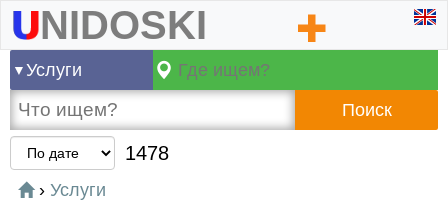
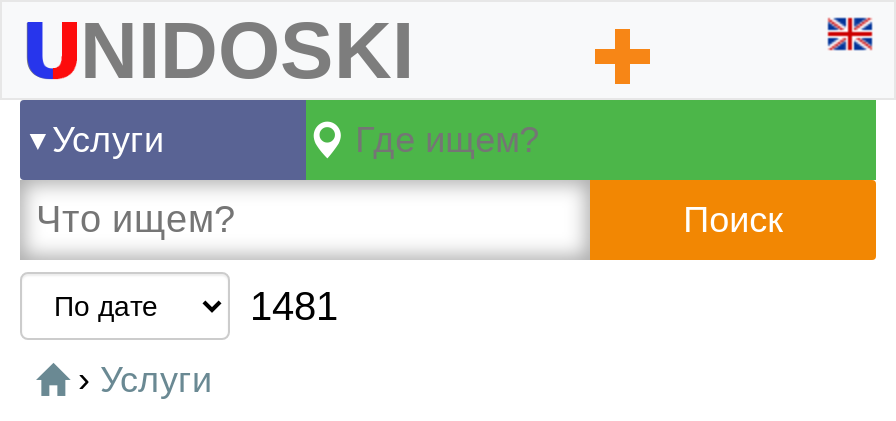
- 1478
+ 1481
